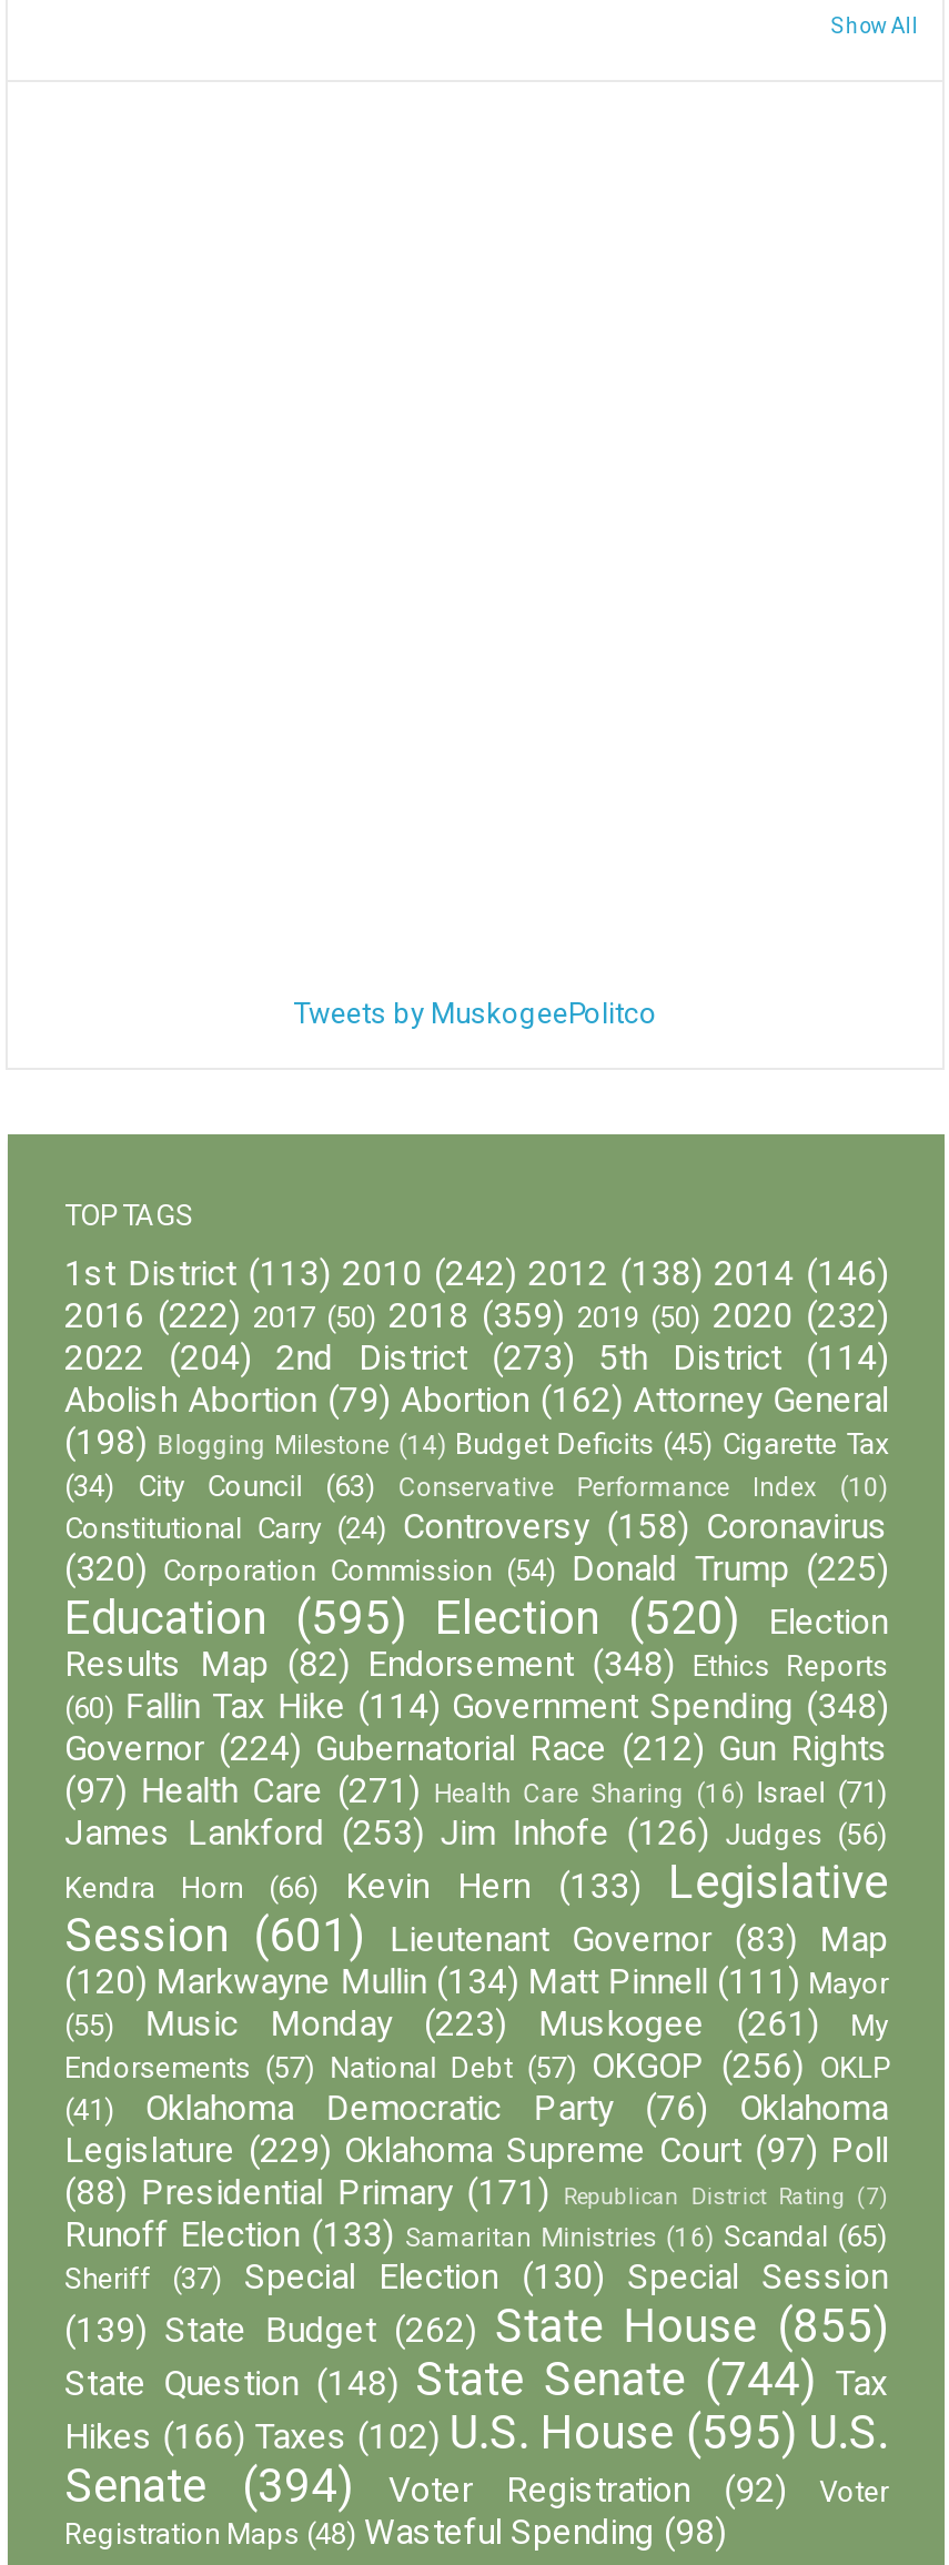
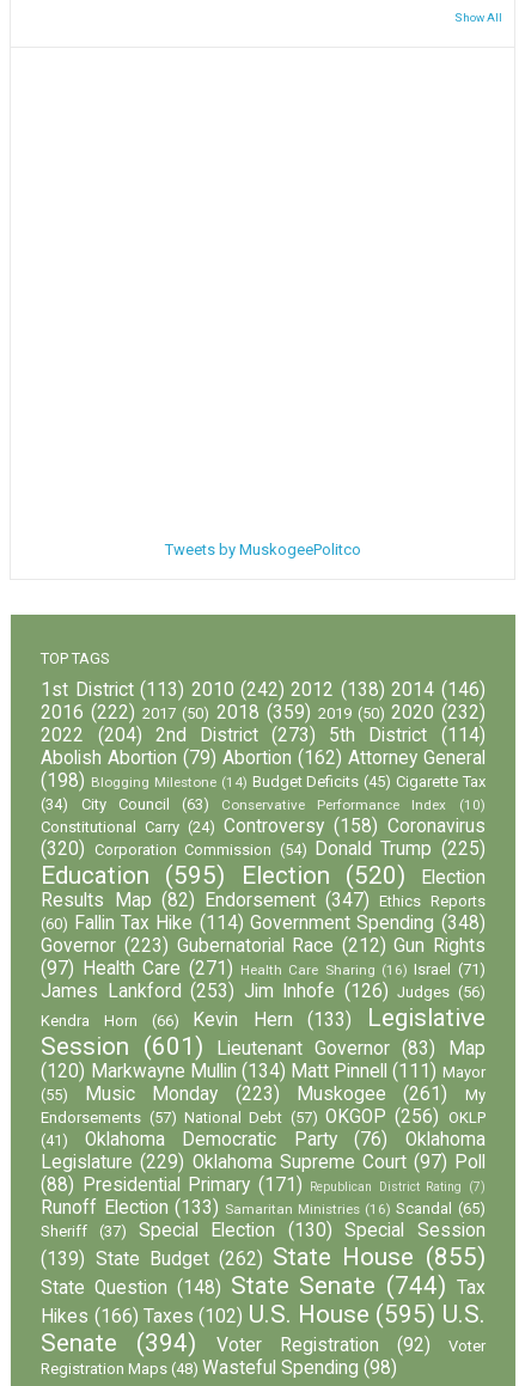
- Results Map (82) Endorsement (348) Ethics Reports
+ Results Map (82) Endorsement (347) Ethics Reports

- Governor (224) Gubernatorial Race (212) Gun Rights
+ Governor (223) Gubernatorial Race (212) Gun Rights
